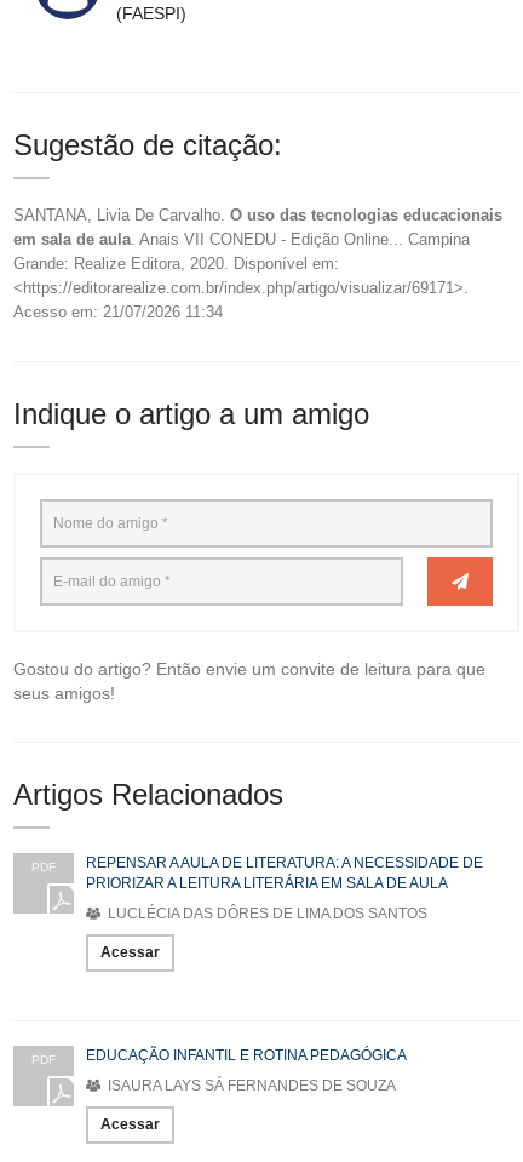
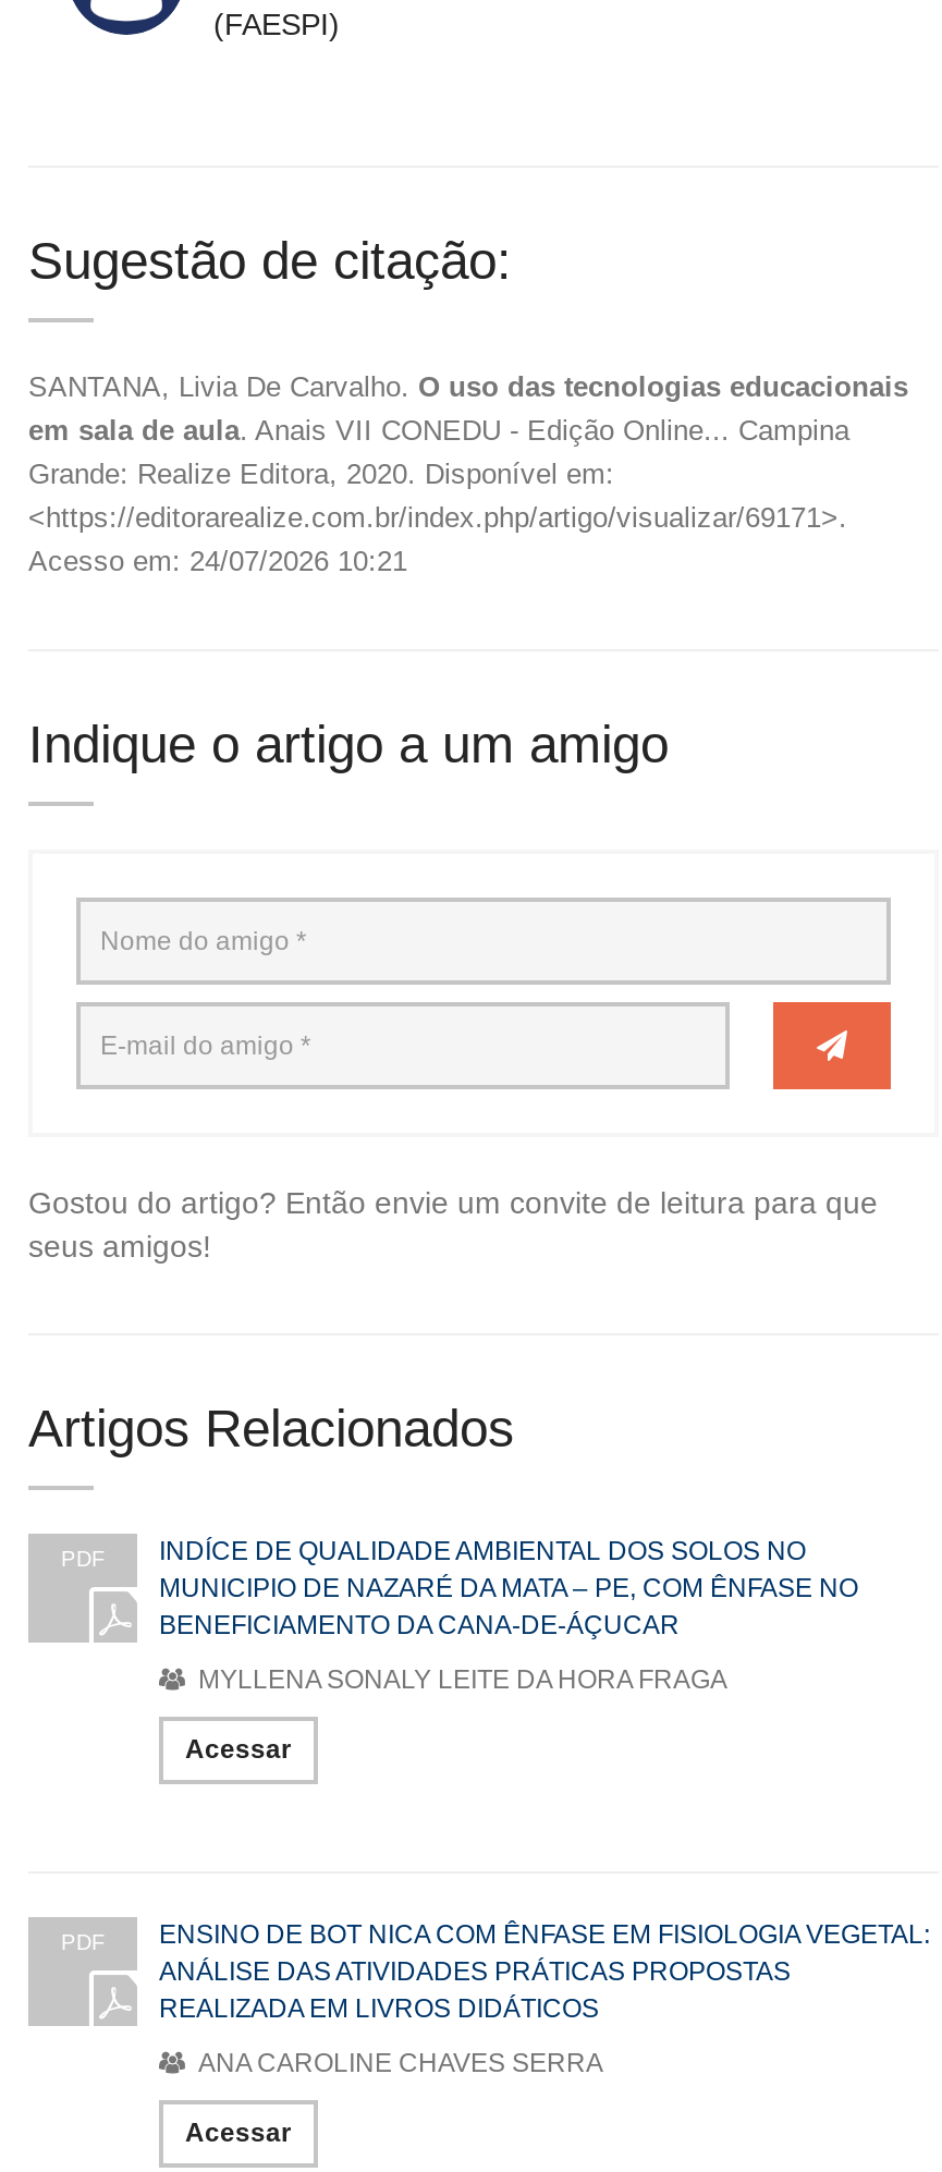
- Acesso em: 21/07/2026 11:34
+ Acesso em: 24/07/2026 10:21

- REPENSAR A AULA DE LITERATURA: A NECESSIDADE DE
- PRIORIZAR A LEITURA LITERÁRIA EM SALA DE AULA
+ INDÍCE DE QUALIDADE AMBIENTAL DOS SOLOS NO
+ MUNICIPIO DE NAZARÉ DA MATA – PE, COM ÊNFASE NO
+ BENEFICIAMENTO DA CANA-DE-ÁÇUCAR

- LUCLÉCIA DAS DÔRES DE LIMA DOS SANTOS
+ MYLLENA SONALY LEITE DA HORA FRAGA

- EDUCAÇÃO INFANTIL E ROTINA PEDAGÓGICA
+ ENSINO DE BOT NICA COM ÊNFASE EM FISIOLOGIA VEGETAL:
+ ANÁLISE DAS ATIVIDADES PRÁTICAS PROPOSTAS
+ REALIZADA EM LIVROS DIDÁTICOS

- ISAURA LAYS SÁ FERNANDES DE SOUZA
+ ANA CAROLINE CHAVES SERRA
